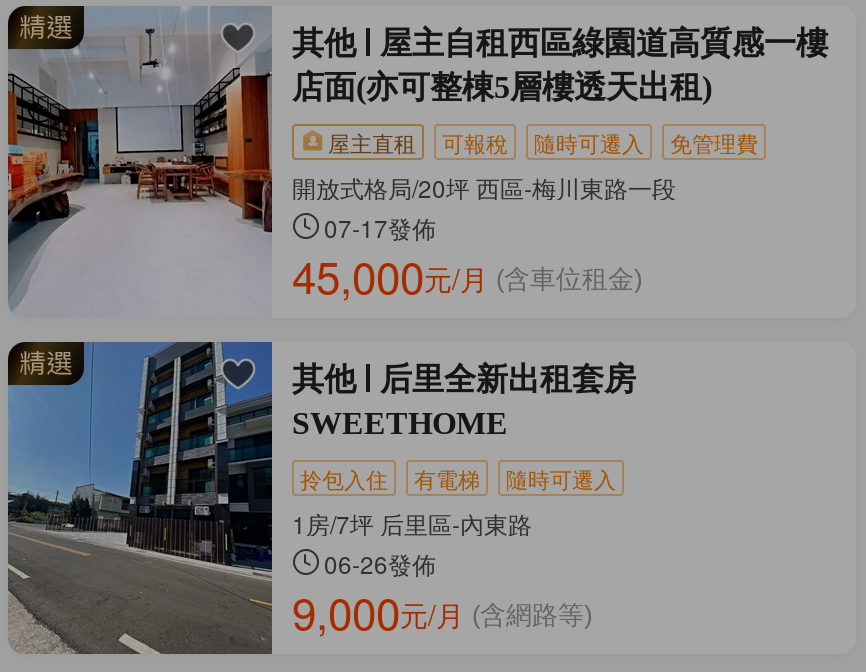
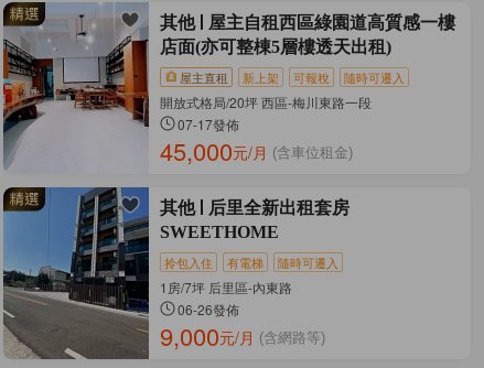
- 免管理費

+ 新上架
